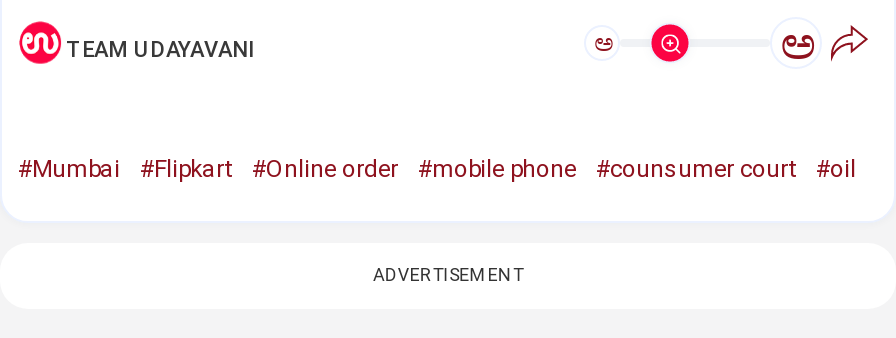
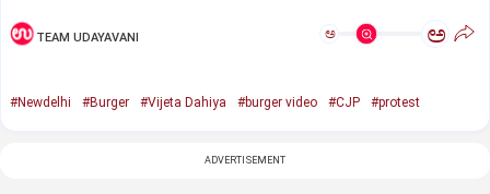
- #Mumbai
- #Flipkart
- #Online order
- #mobile phone
- #counsumer court
- #oil
+ #Newdelhi
+ #Burger
+ #Vijeta Dahiya
+ #burger video
+ #CJP
+ #protest
